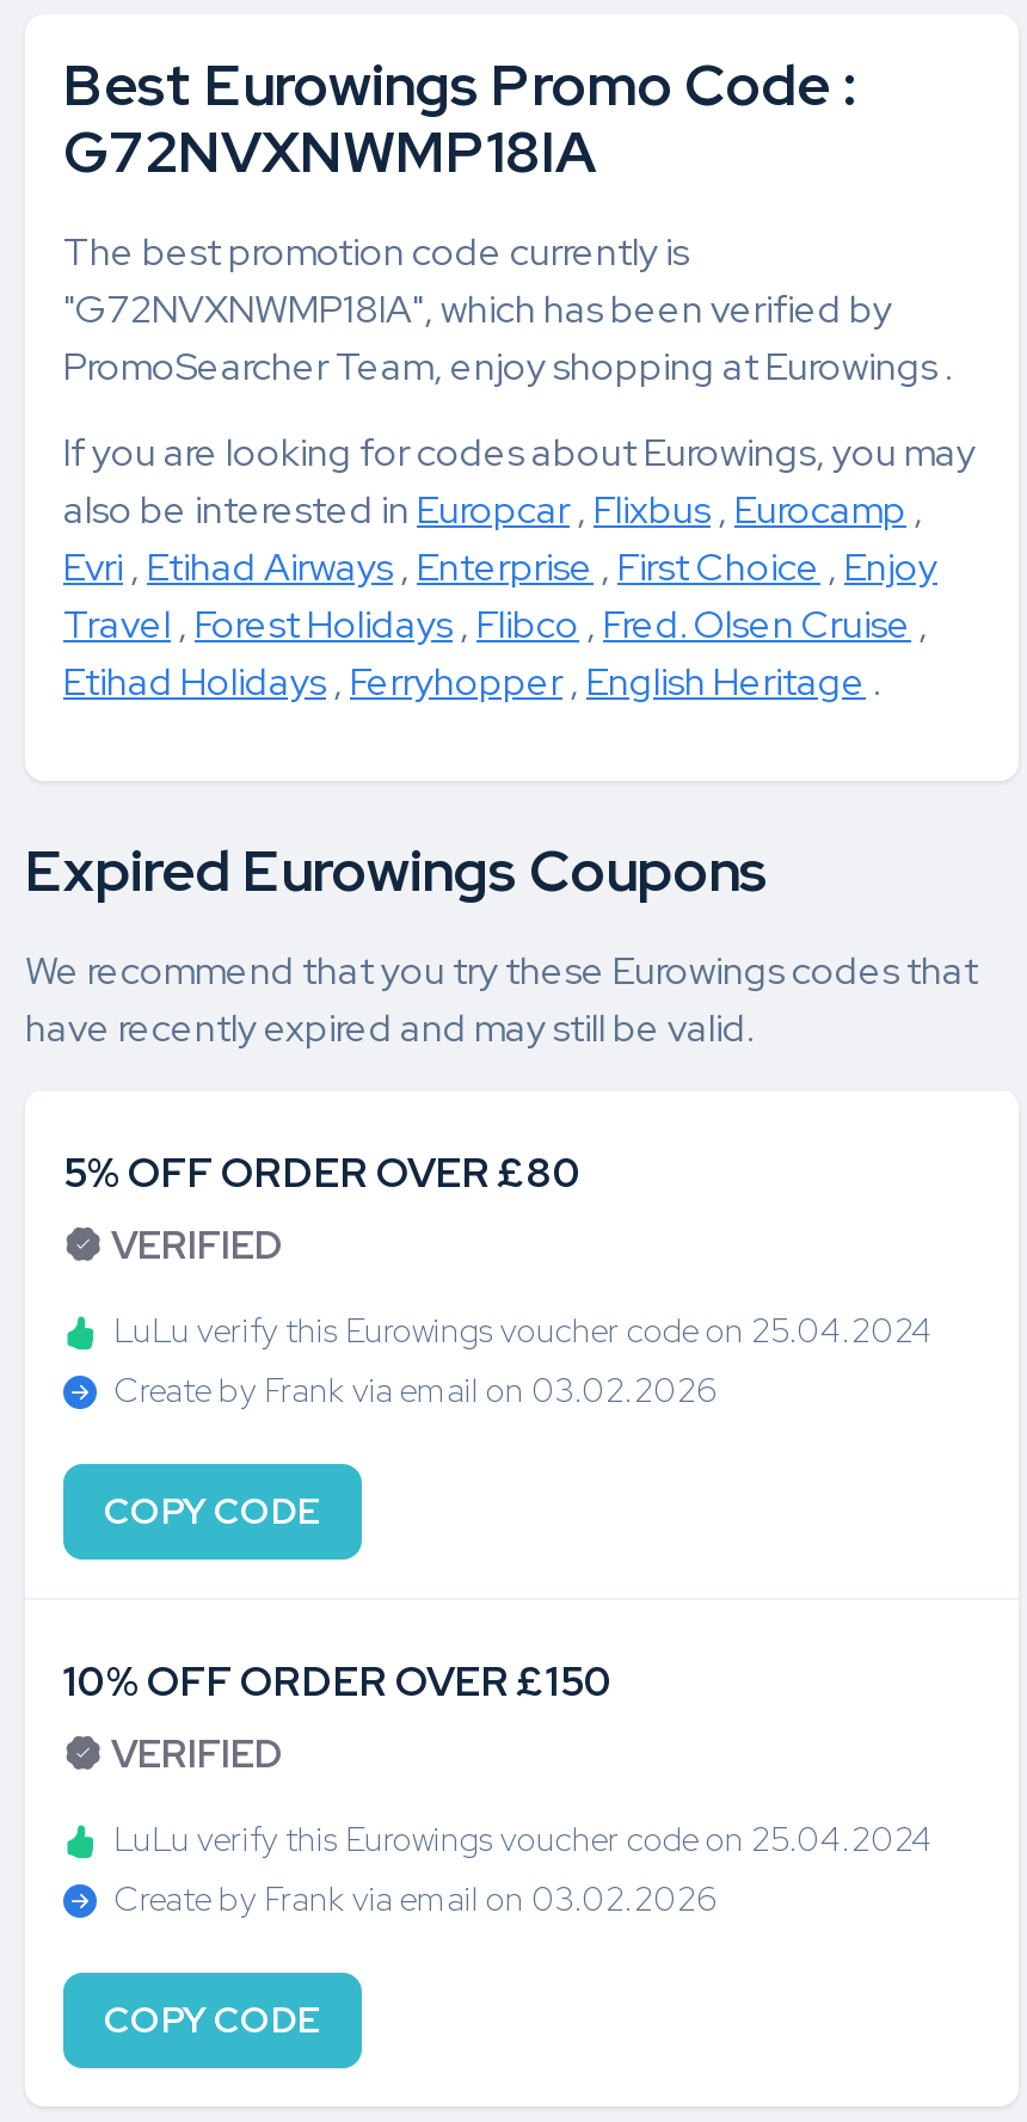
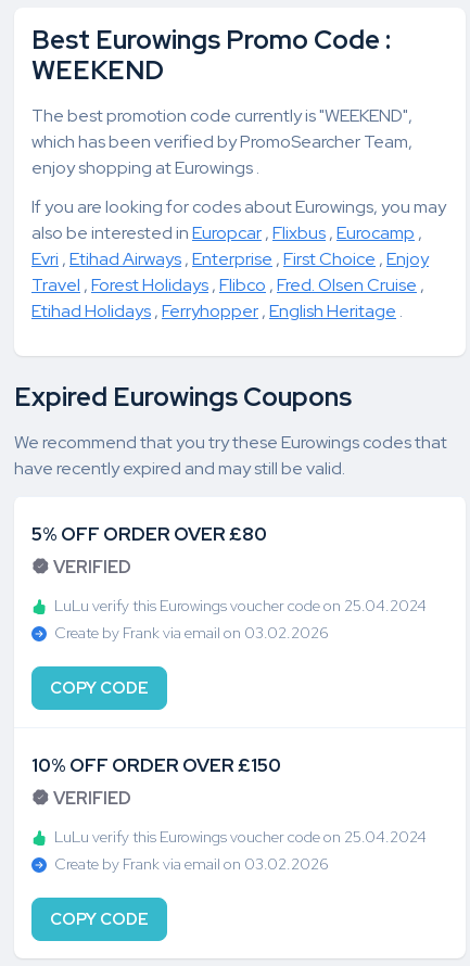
- G72NVXNWMP18IA
+ WEEKEND

- The best promotion code currently is
- "G72NVXNWMP18IA", which has been verified by
- PromoSearcher Team, enjoy shopping at Eurowings .
+ The best promotion code currently is "WEEKEND",
+ which has been verified by PromoSearcher Team,
+ enjoy shopping at Eurowings .
